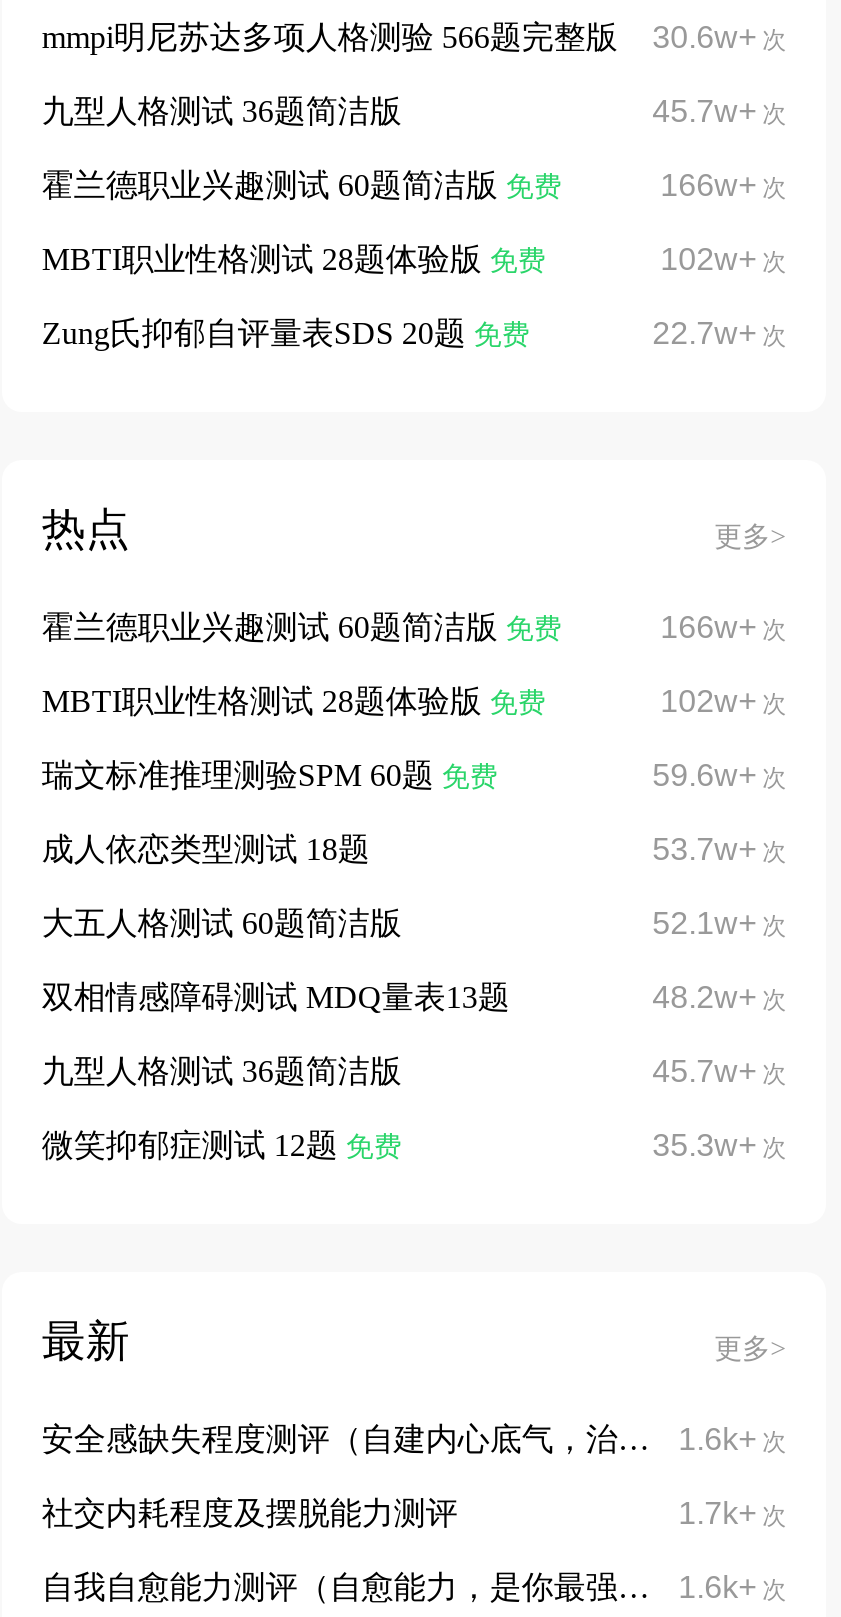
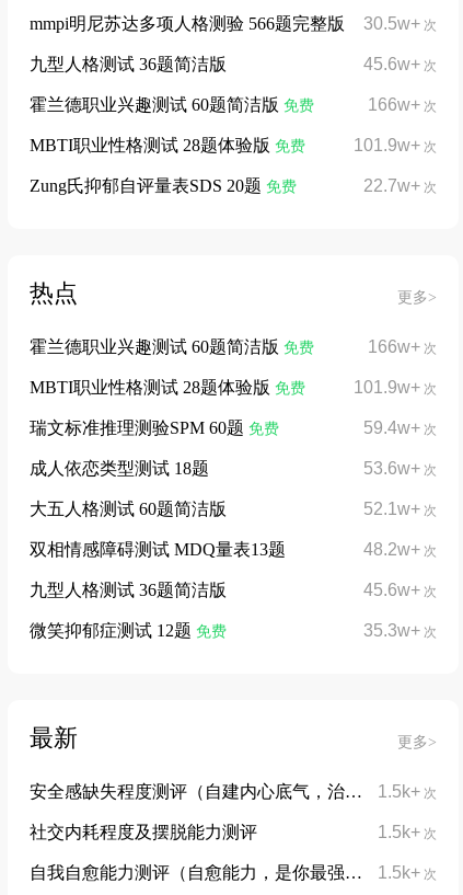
- mmpi明尼苏达多项人格测验 566题完整版 30.6w+ 次
+ mmpi明尼苏达多项人格测验 566题完整版 30.5w+ 次

- 45.7w+ 次
+ 45.6w+ 次

- 102w+ 次
+ 101.9w+ 次

- 102w+ 次
+ 101.9w+ 次

- 59.6w+ 次
+ 59.4w+ 次

- 53.7w+ 次
+ 53.6w+ 次

- 45.7w+ 次
+ 45.6w+ 次

- 1.6k+ 次
+ 1.5k+ 次

- 1.7k+ 次
+ 1.5k+ 次

- 1.6k+ 次
+ 1.5k+ 次
